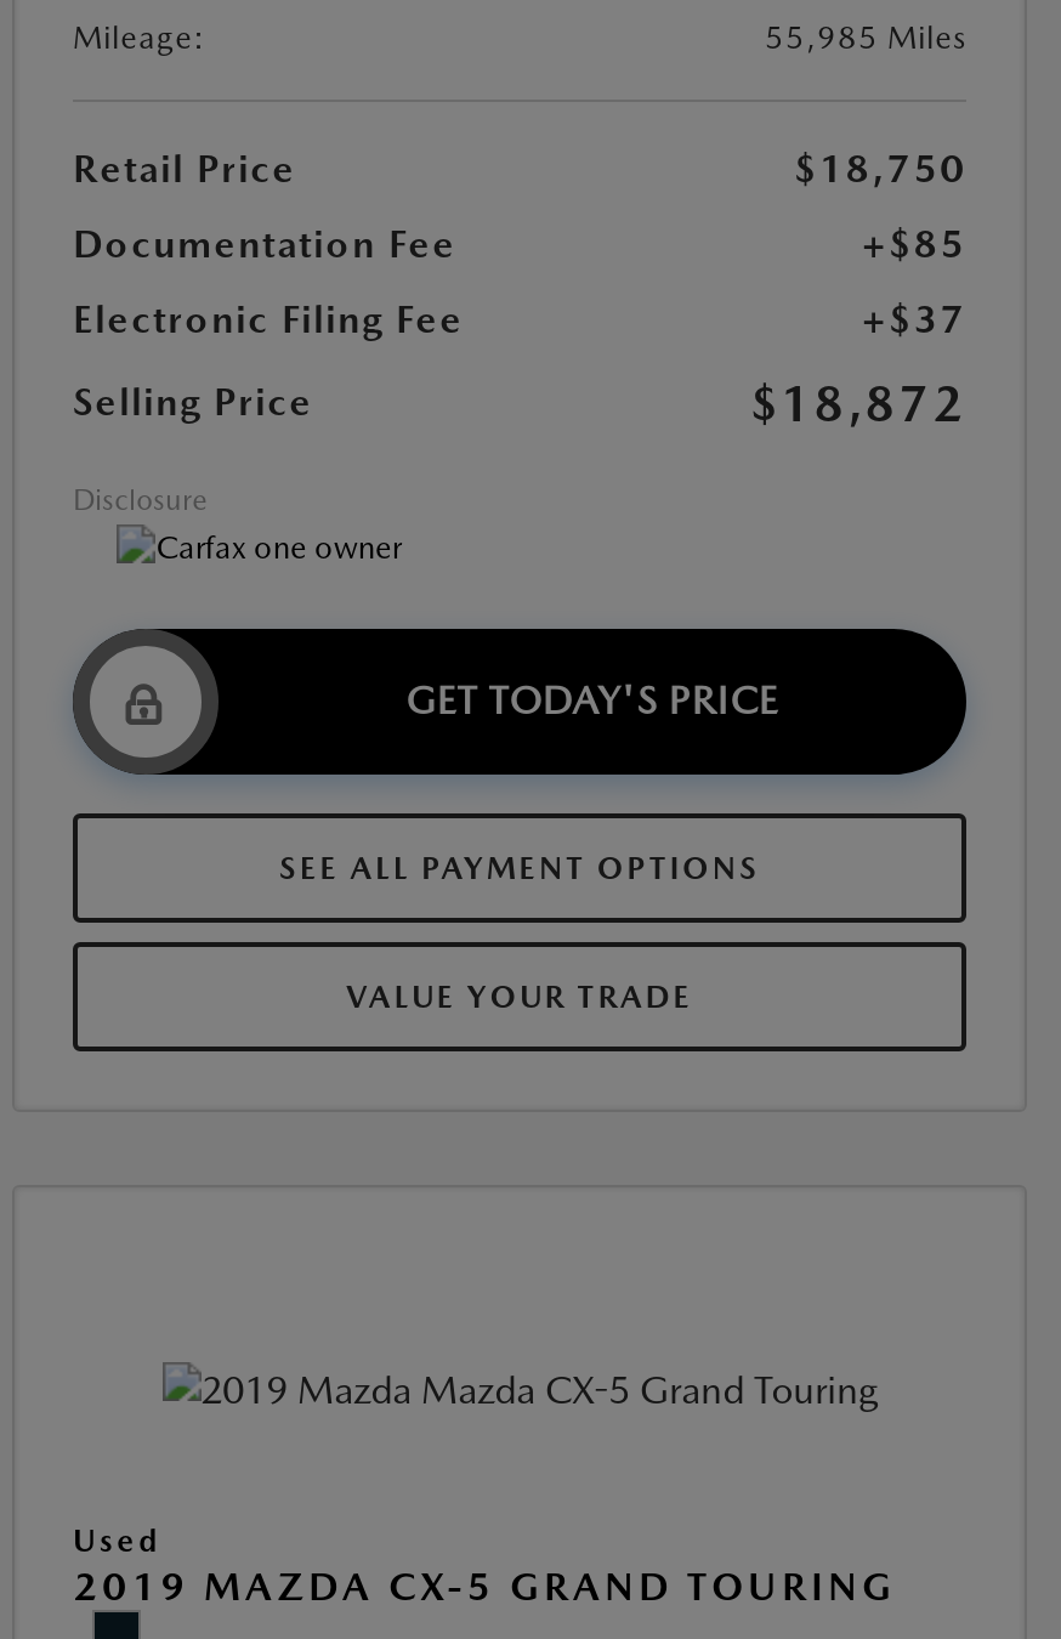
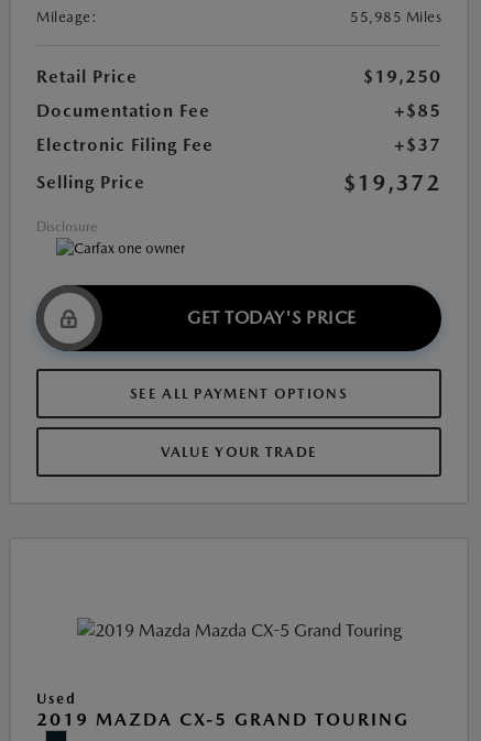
- $18,750
+ $19,250

- $18,872
+ $19,372
